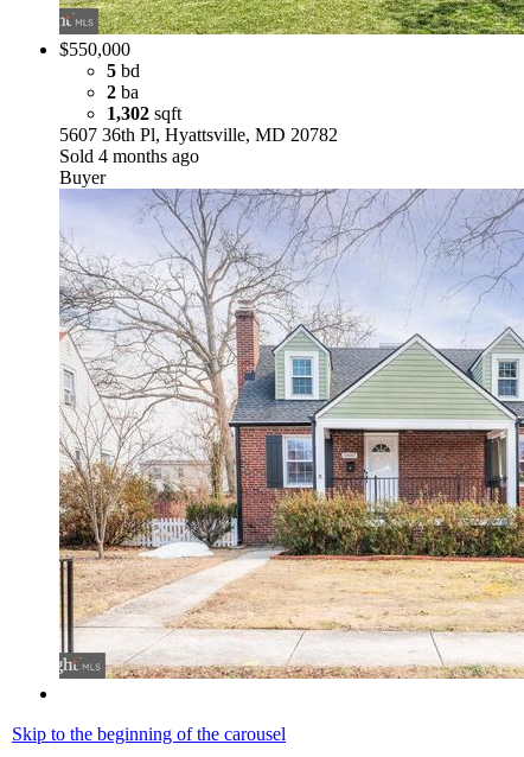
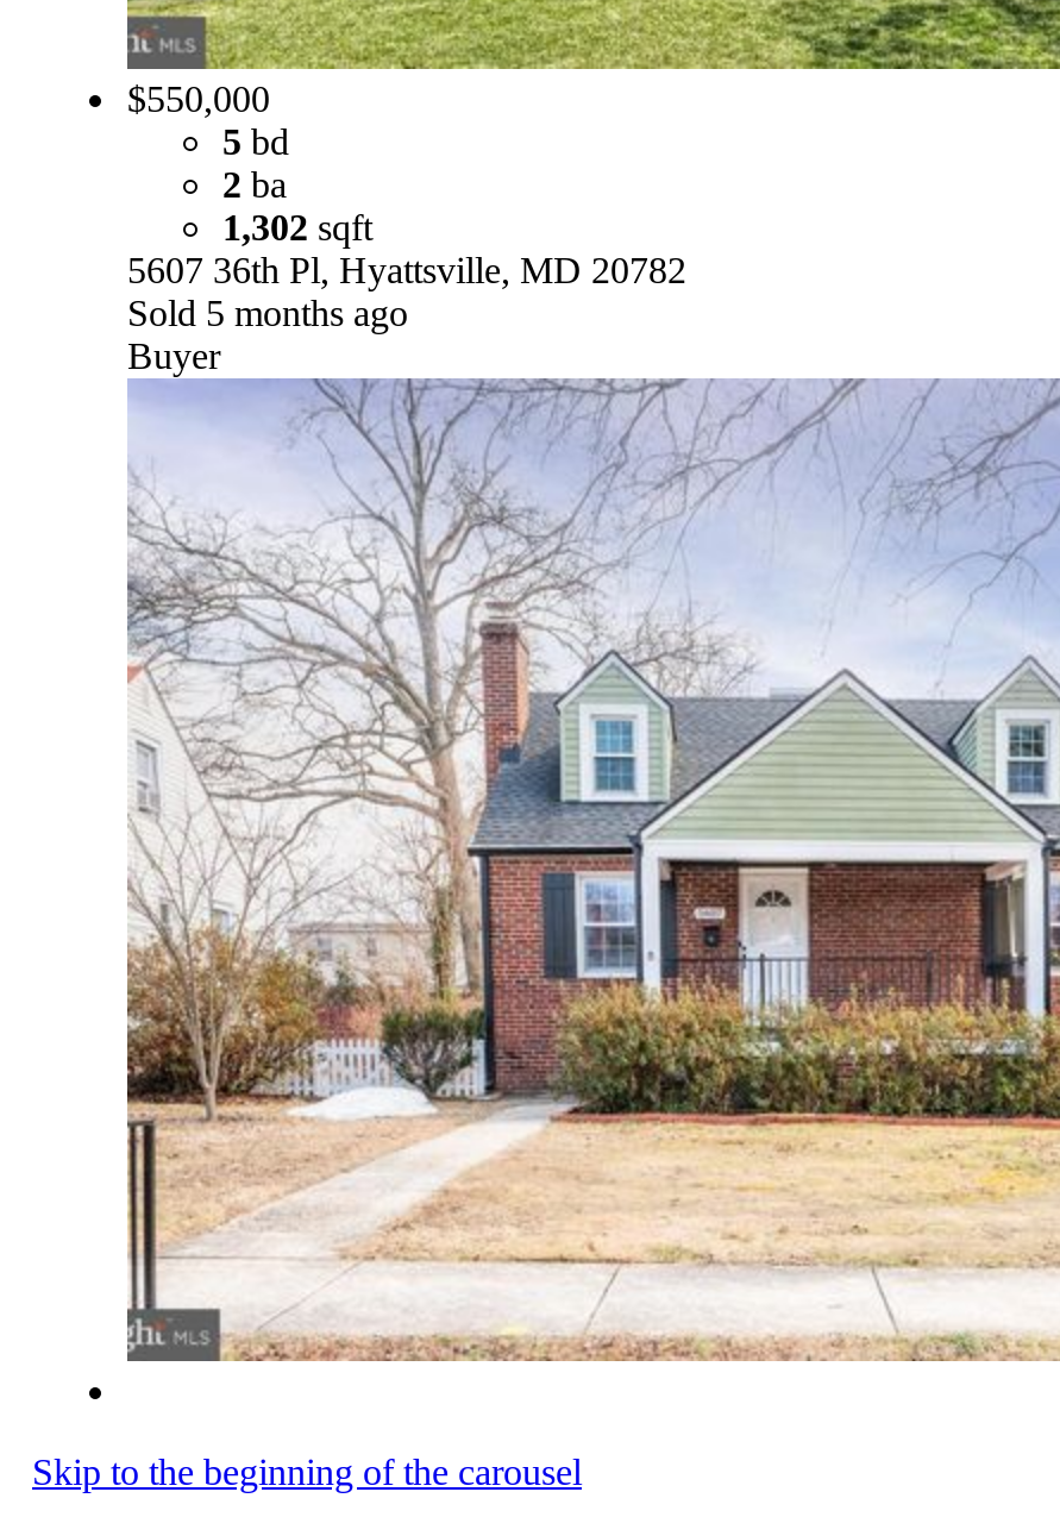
- Sold 4 months ago
+ Sold 5 months ago
